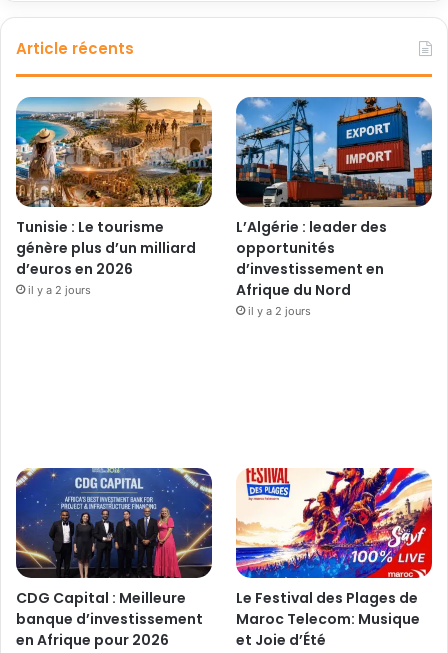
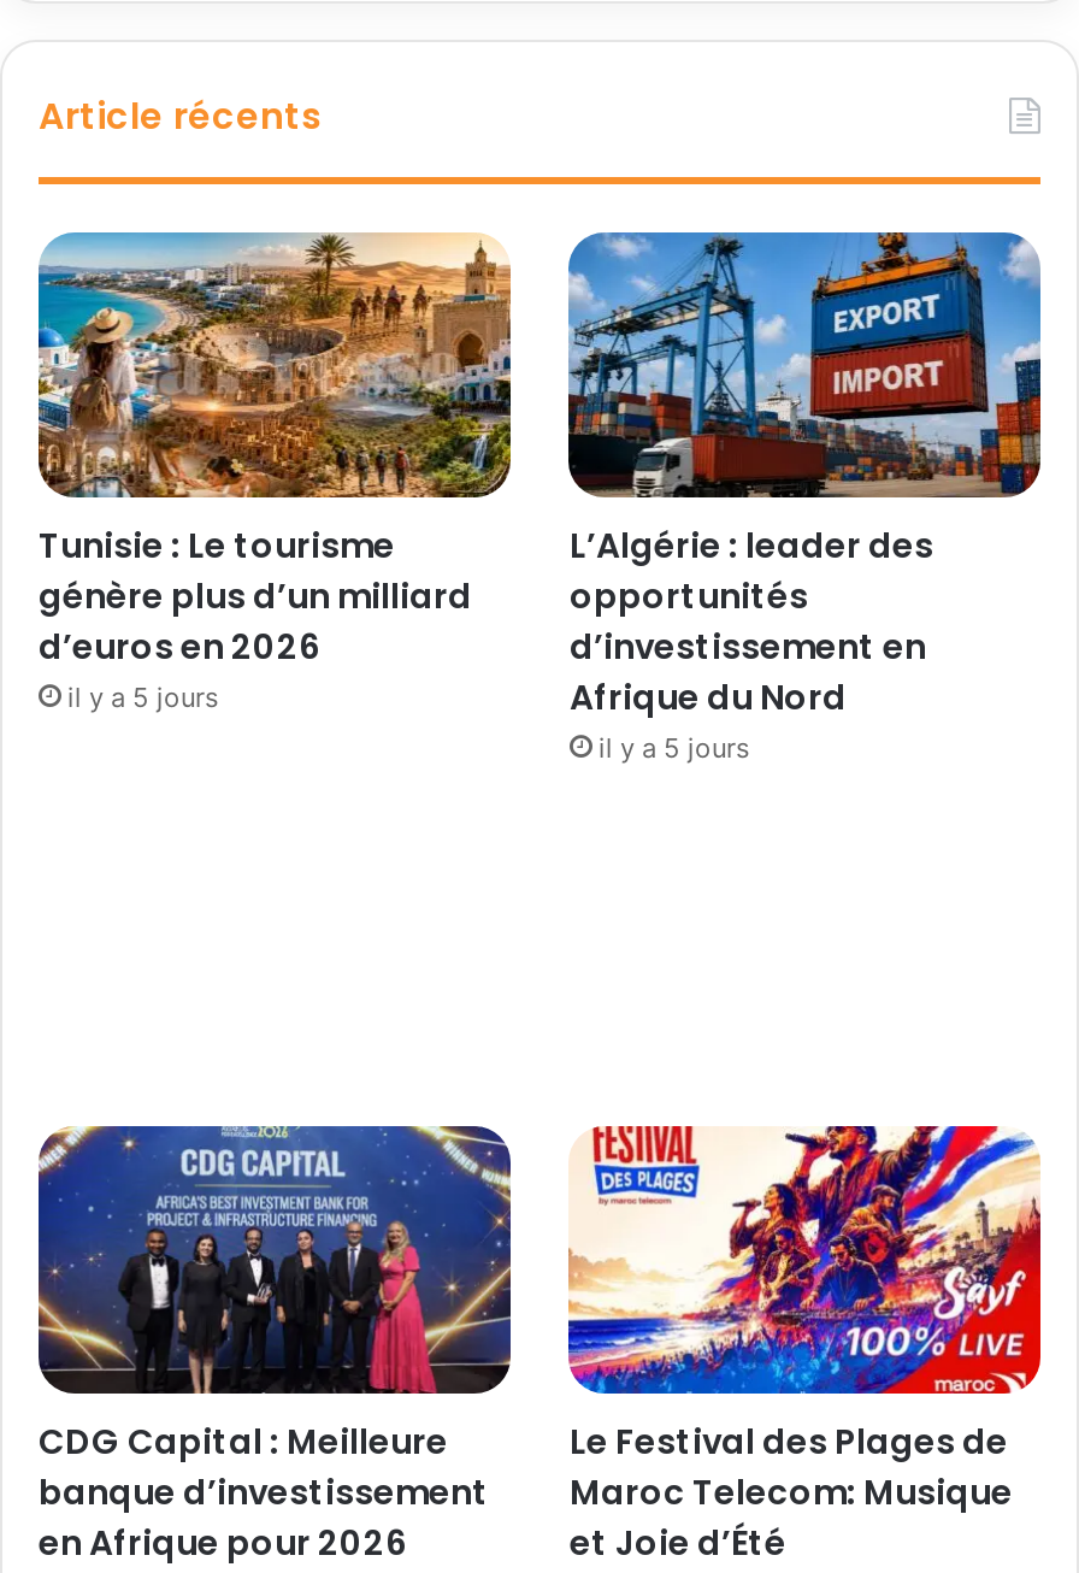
- il y a 2 jours
+ il y a 5 jours

- il y a 2 jours
+ il y a 5 jours
